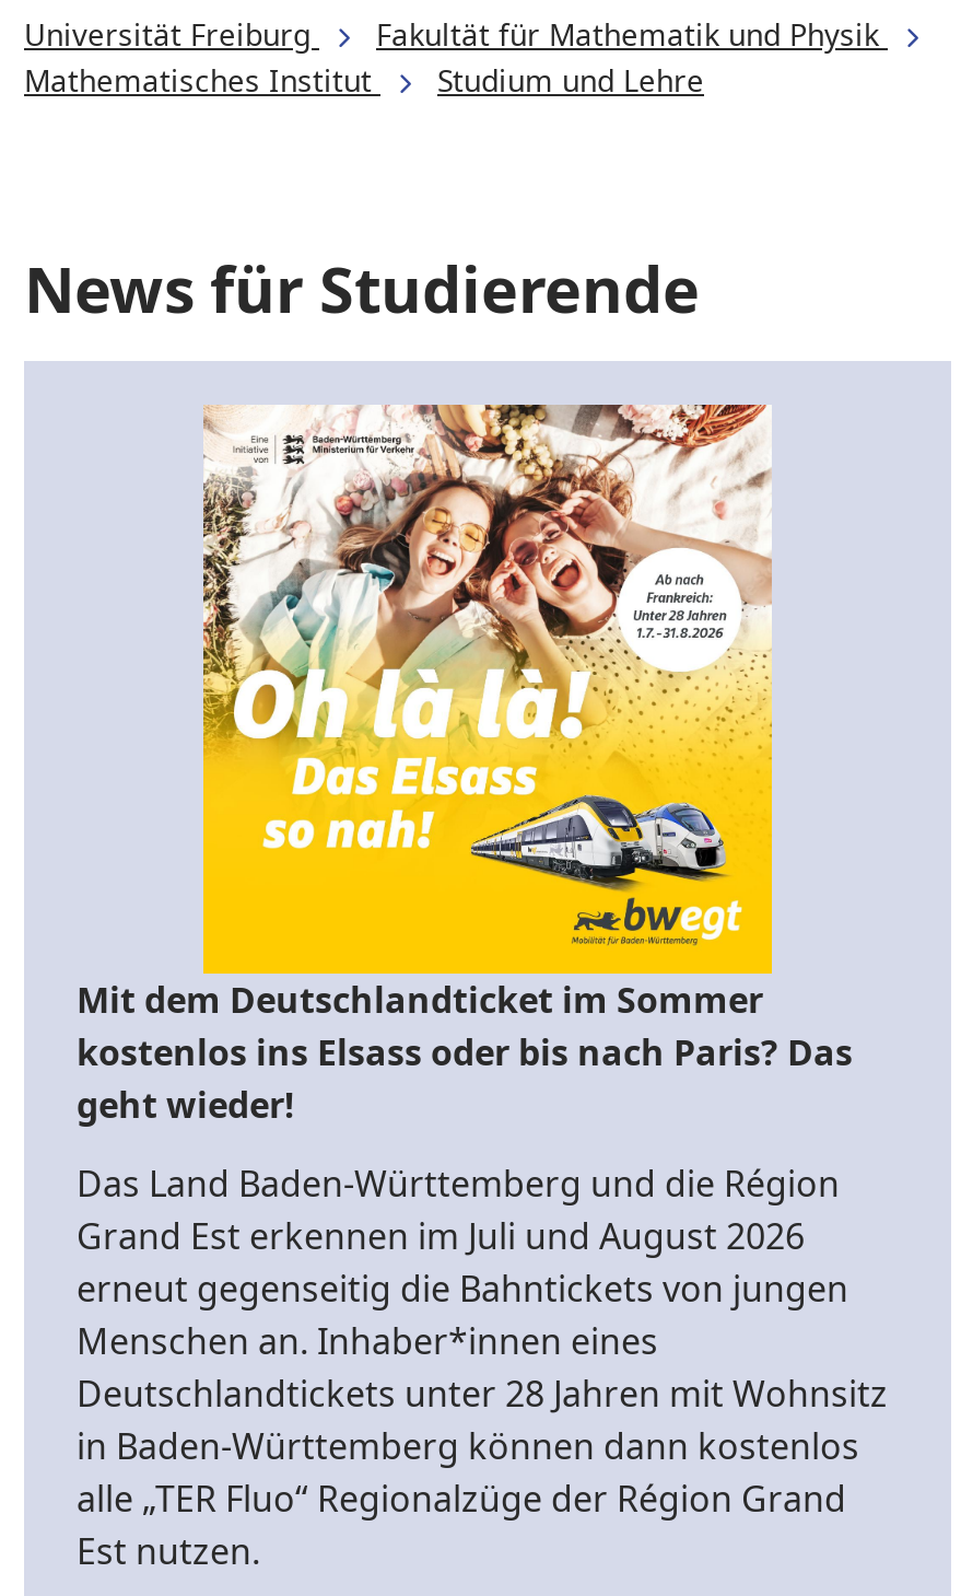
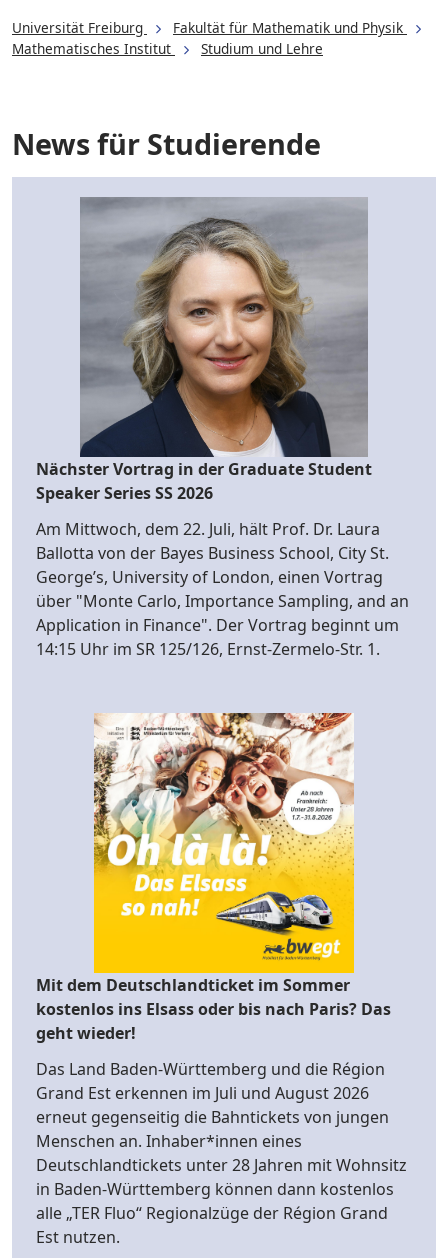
+ [image]
+ Nächster Vortrag in der Graduate Student
+ Speaker Series SS 2026
+ Am Mittwoch, dem 22. Juli, hält Prof. Dr. Laura
+ Ballotta von der Bayes Business School, City St.
+ George’s, University of London, einen Vortrag
+ über "Monte Carlo, Importance Sampling, and an
+ Application in Finance". Der Vortrag beginnt um
+ 14:15 Uhr im SR 125/126, Ernst-Zermelo-Str. 1.
